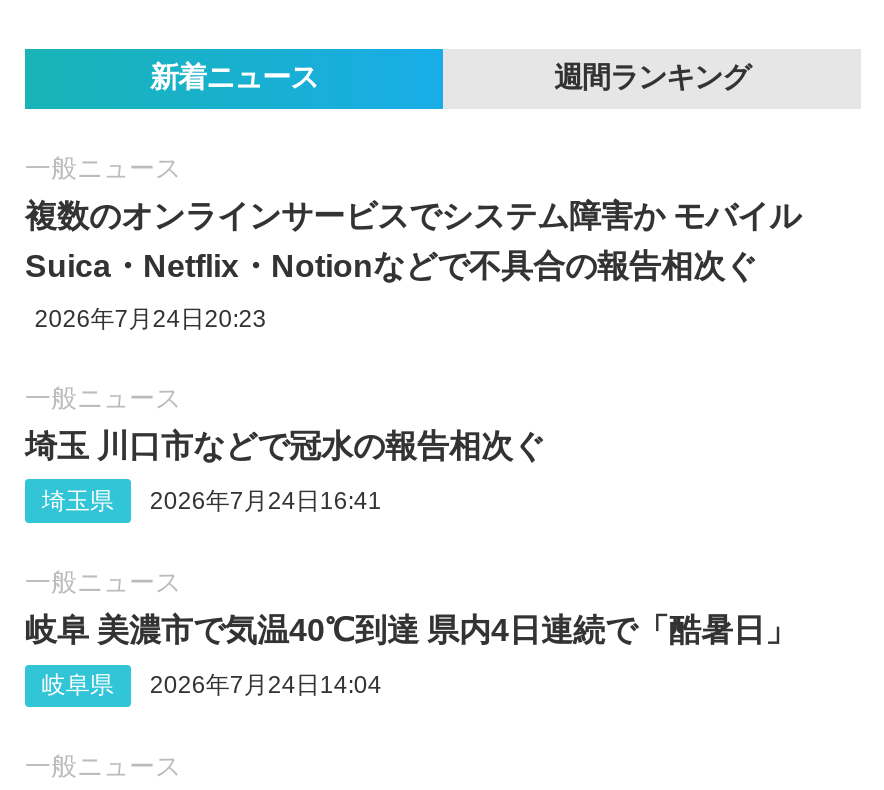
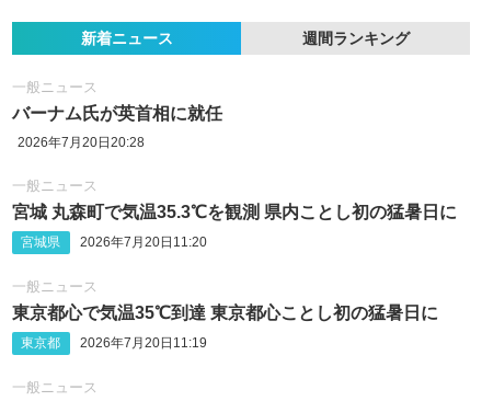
- 複数のオンラインサービスでシステム障害か モバイル
- Suica・Netflix・Notionなどで不具合の報告相次ぐ
- 2026年7月24日20:23
+ バーナム氏が英首相に就任
+ 2026年7月20日20:28

- 埼玉 川口市などで冠水の報告相次ぐ
+ 宮城 丸森町で気温35.3℃を観測 県内ことし初の猛暑日に

- 埼玉県
- 2026年7月24日16:41
+ 宮城県
+ 2026年7月20日11:20

- 岐阜 美濃市で気温40℃到達 県内4日連続で「酷暑日」
+ 東京都心で気温35℃到達 東京都心ことし初の猛暑日に

- 岐阜県
- 2026年7月24日14:04
+ 東京都
+ 2026年7月20日11:19
